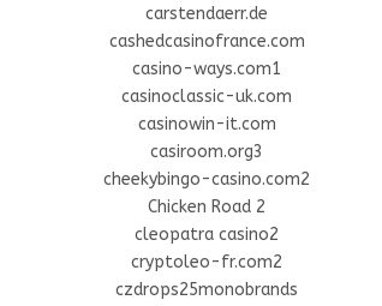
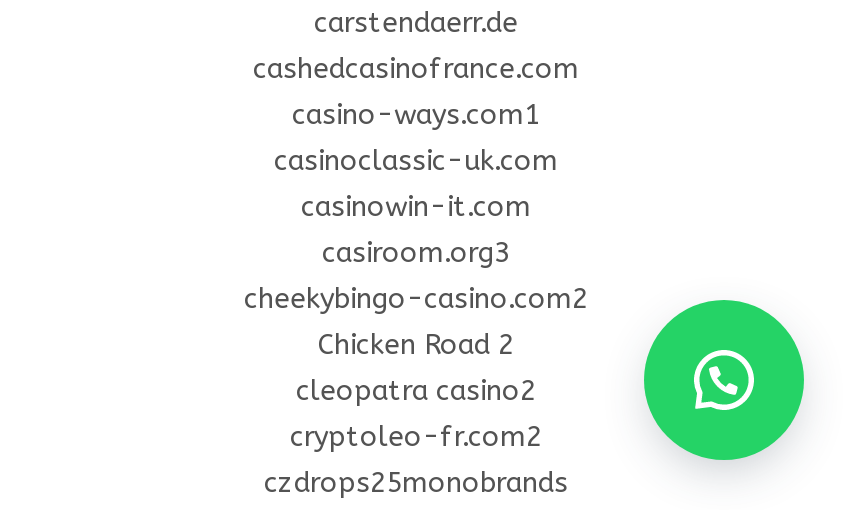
+ [image]
